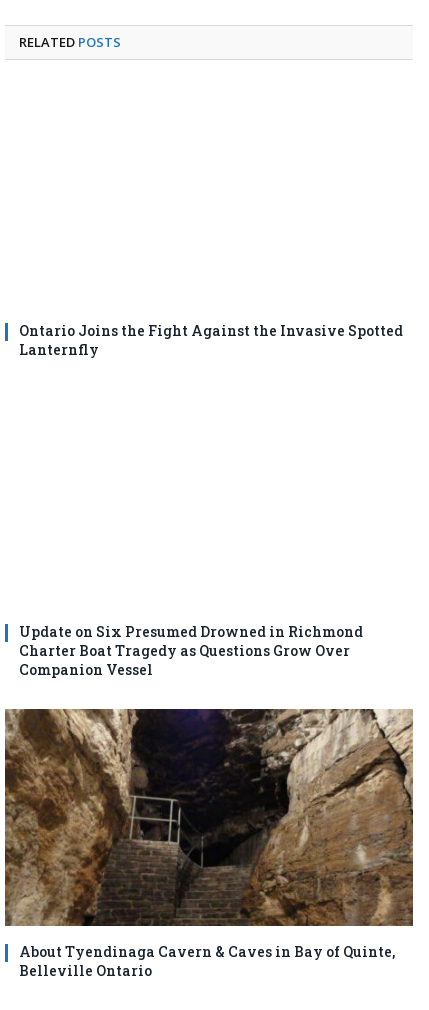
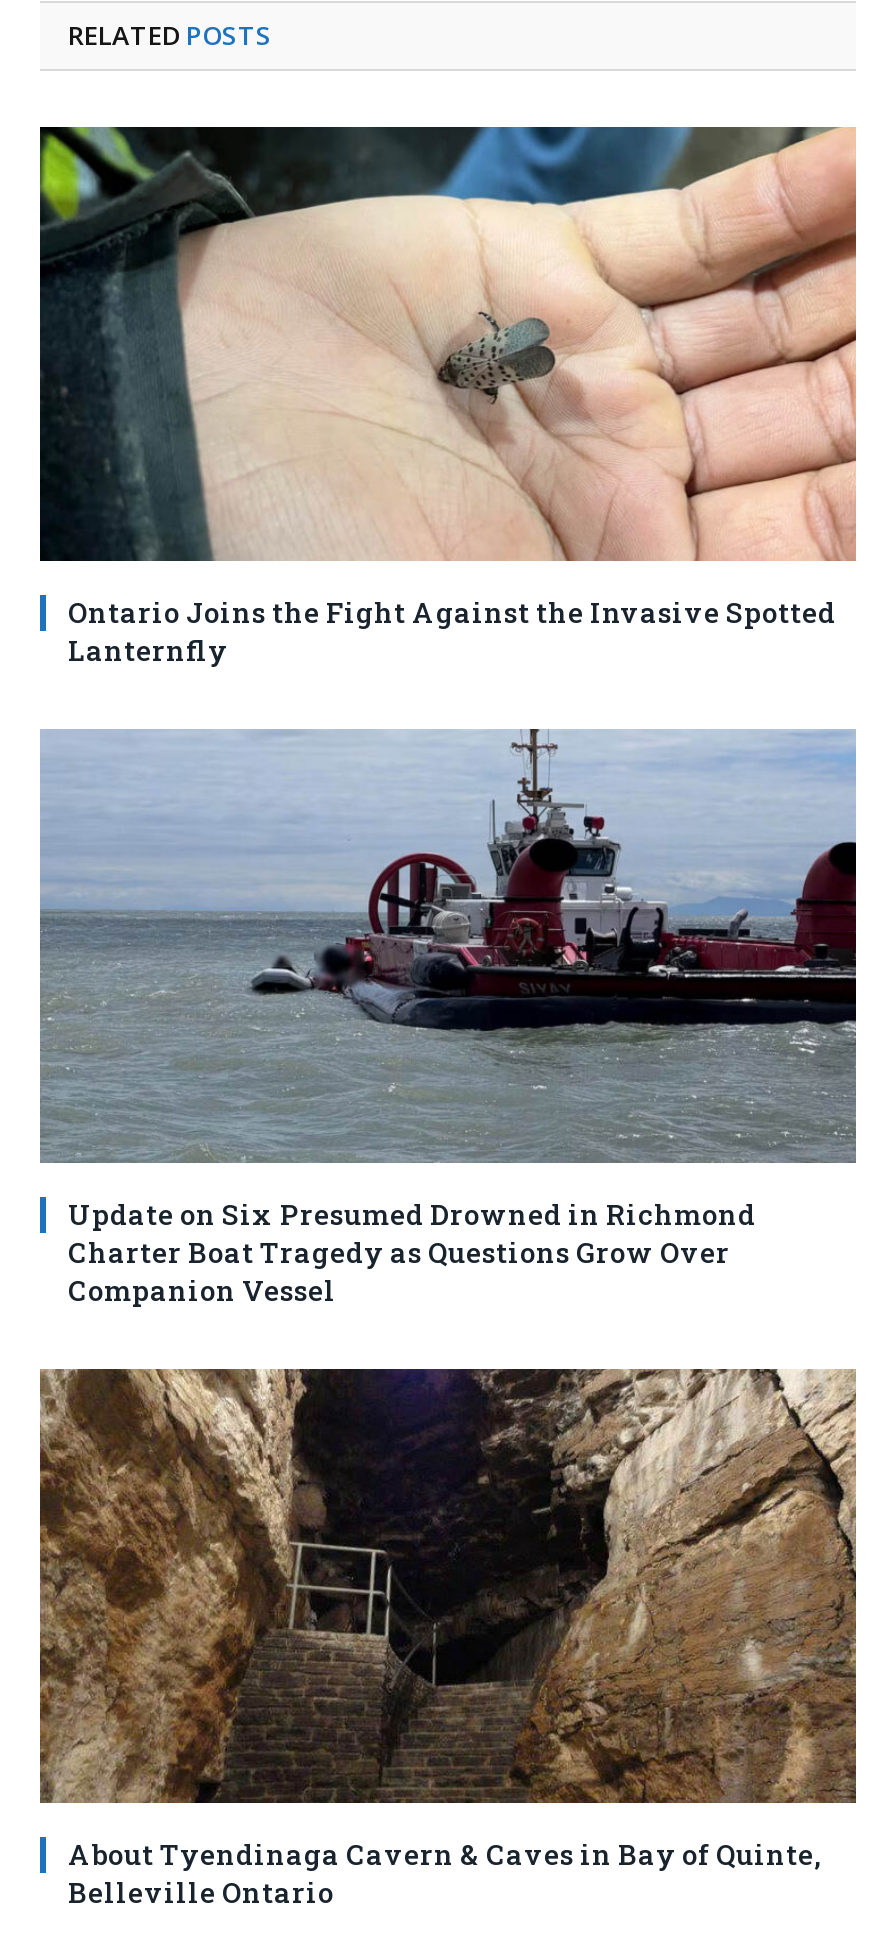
+ [image]

+ [image]
